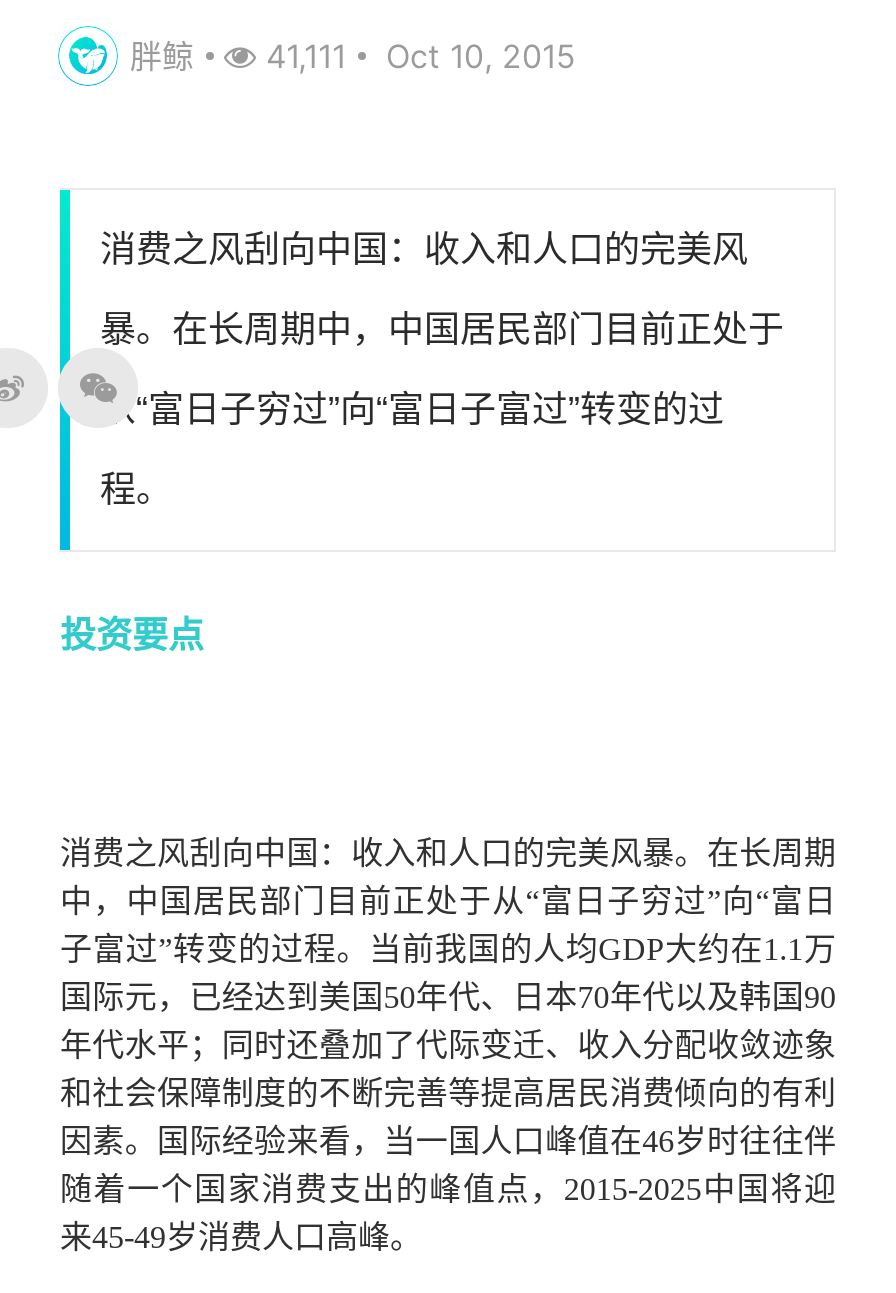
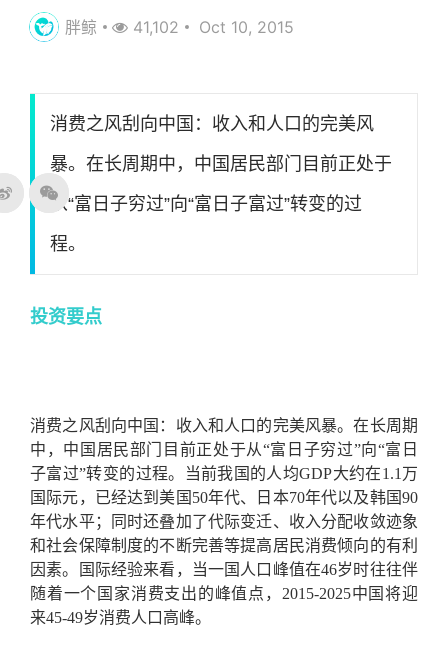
- 胖鲸 41,111 Oct 10, 2015
+ 胖鲸 41,102 Oct 10, 2015
